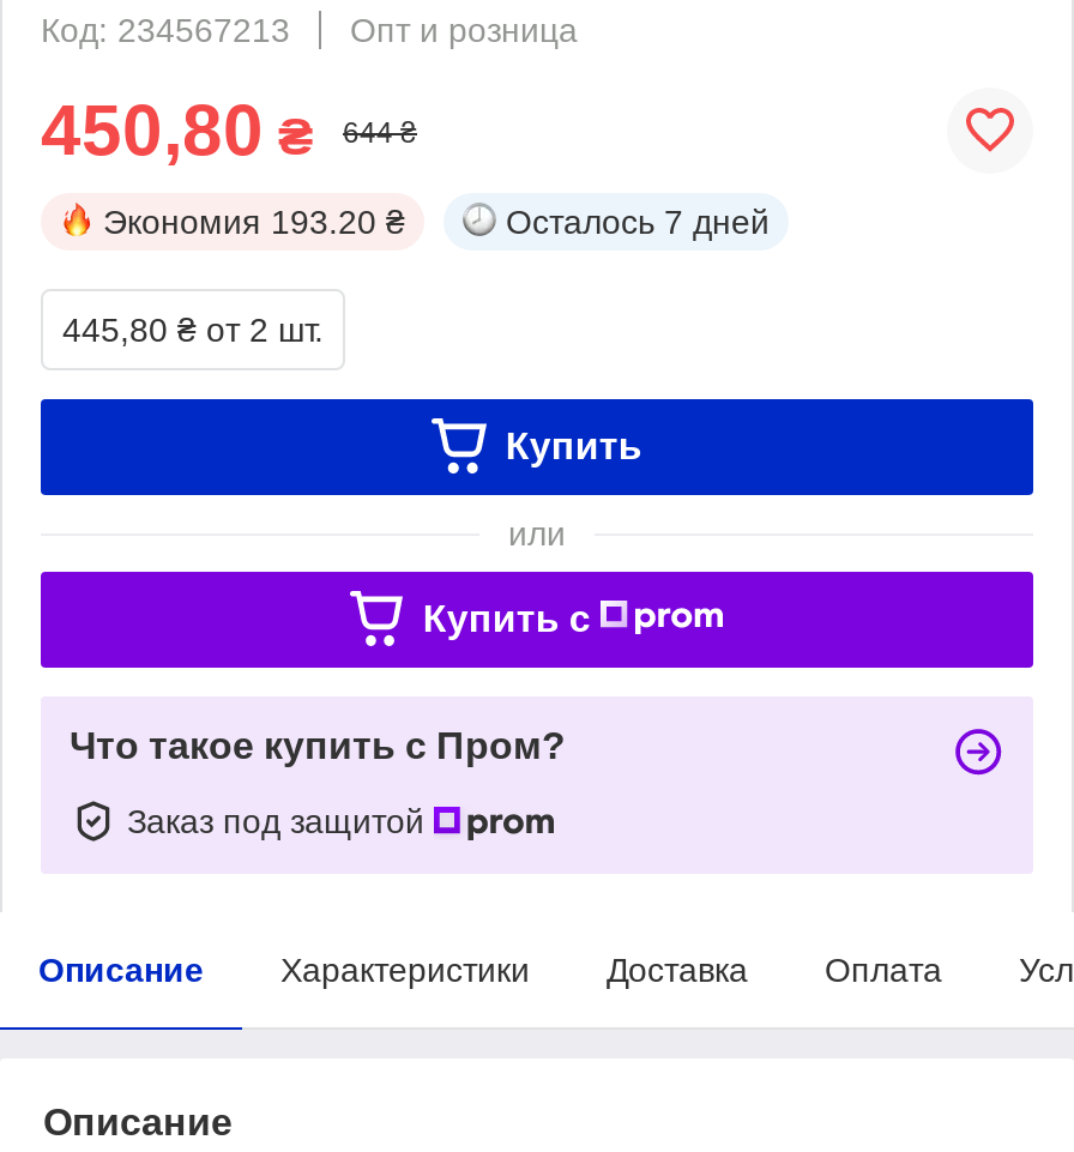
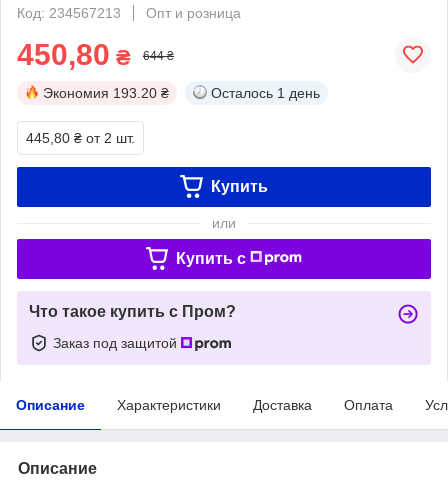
- Осталось 7 дней
+ Осталось 1 день
